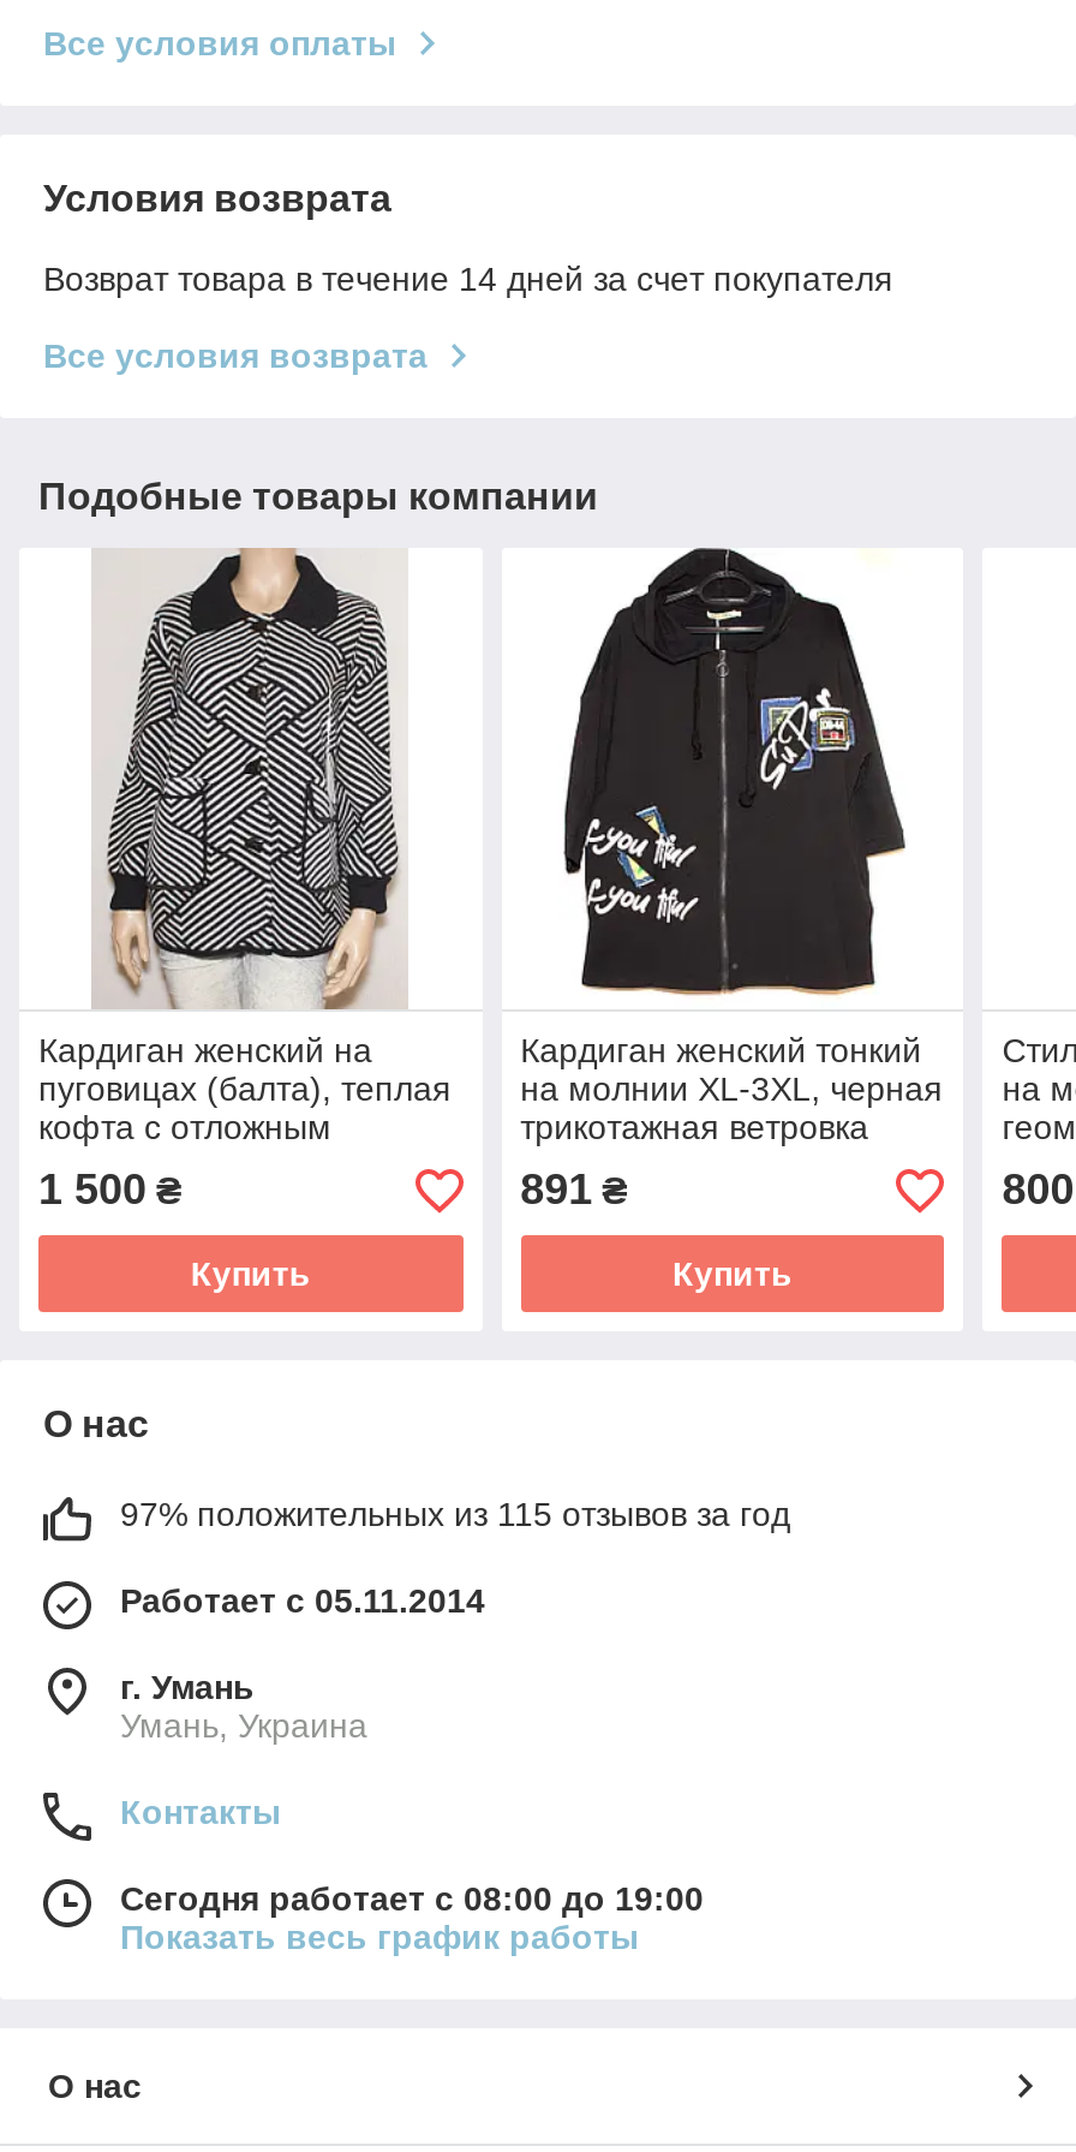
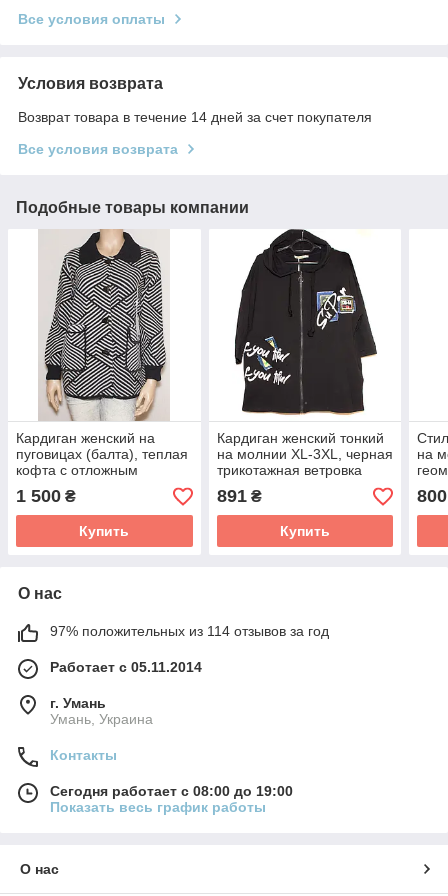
- 97% положительных из 115 отзывов за год
+ 97% положительных из 114 отзывов за год
